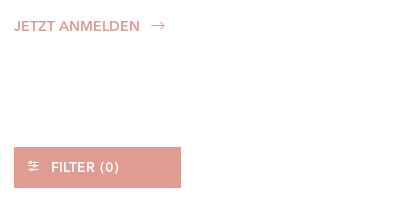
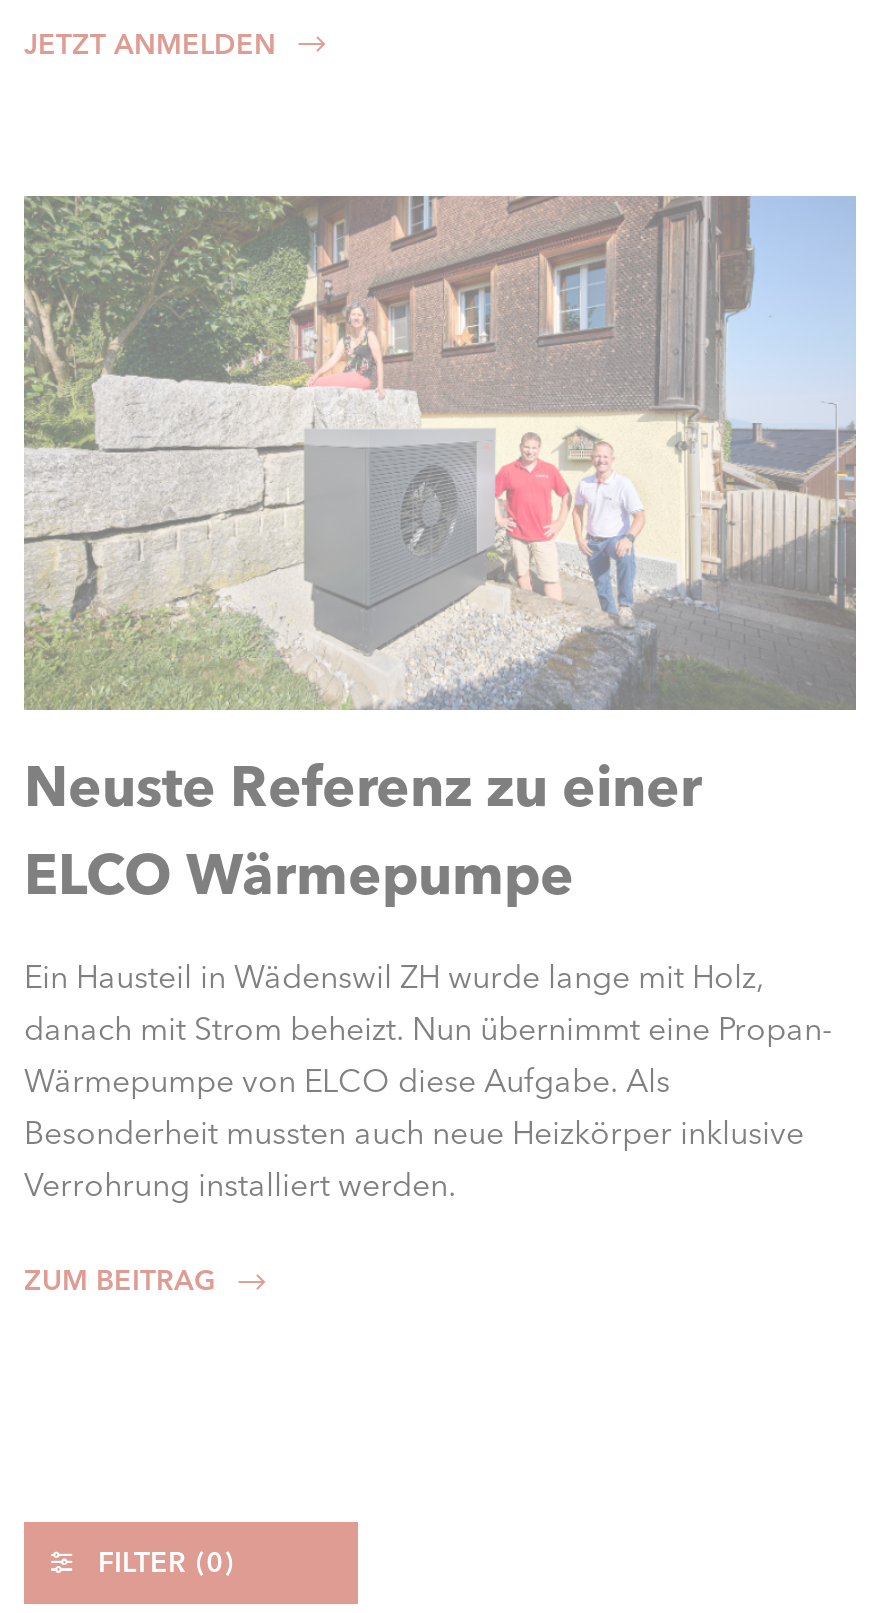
+ [image]
+ Neuste Referenz zu einer
+ ELCO Wärmepumpe
+ Ein Hausteil in Wädenswil ZH wurde lange mit Holz,
+ danach mit Strom beheizt. Nun übernimmt eine Propan-
+ Wärmepumpe von ELCO diese Aufgabe. Als
+ Besonderheit mussten auch neue Heizkörper inklusive
+ Verrohrung installiert werden.
+ ZUM BEITRAG
